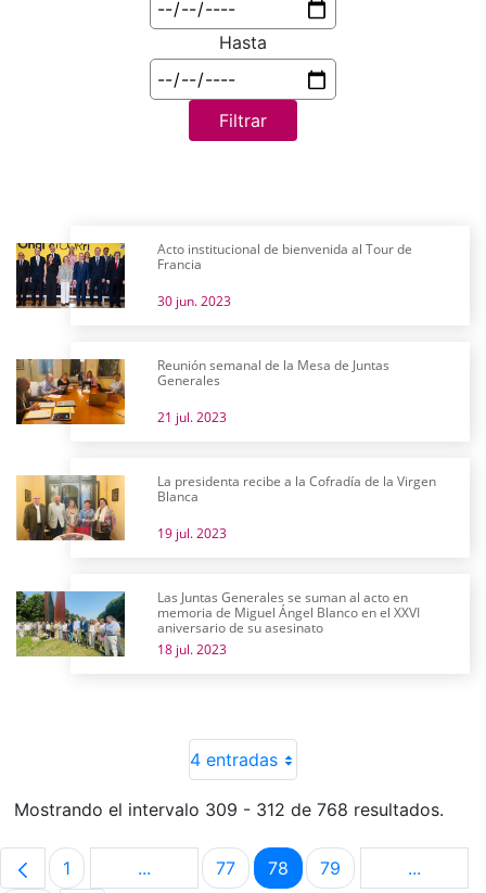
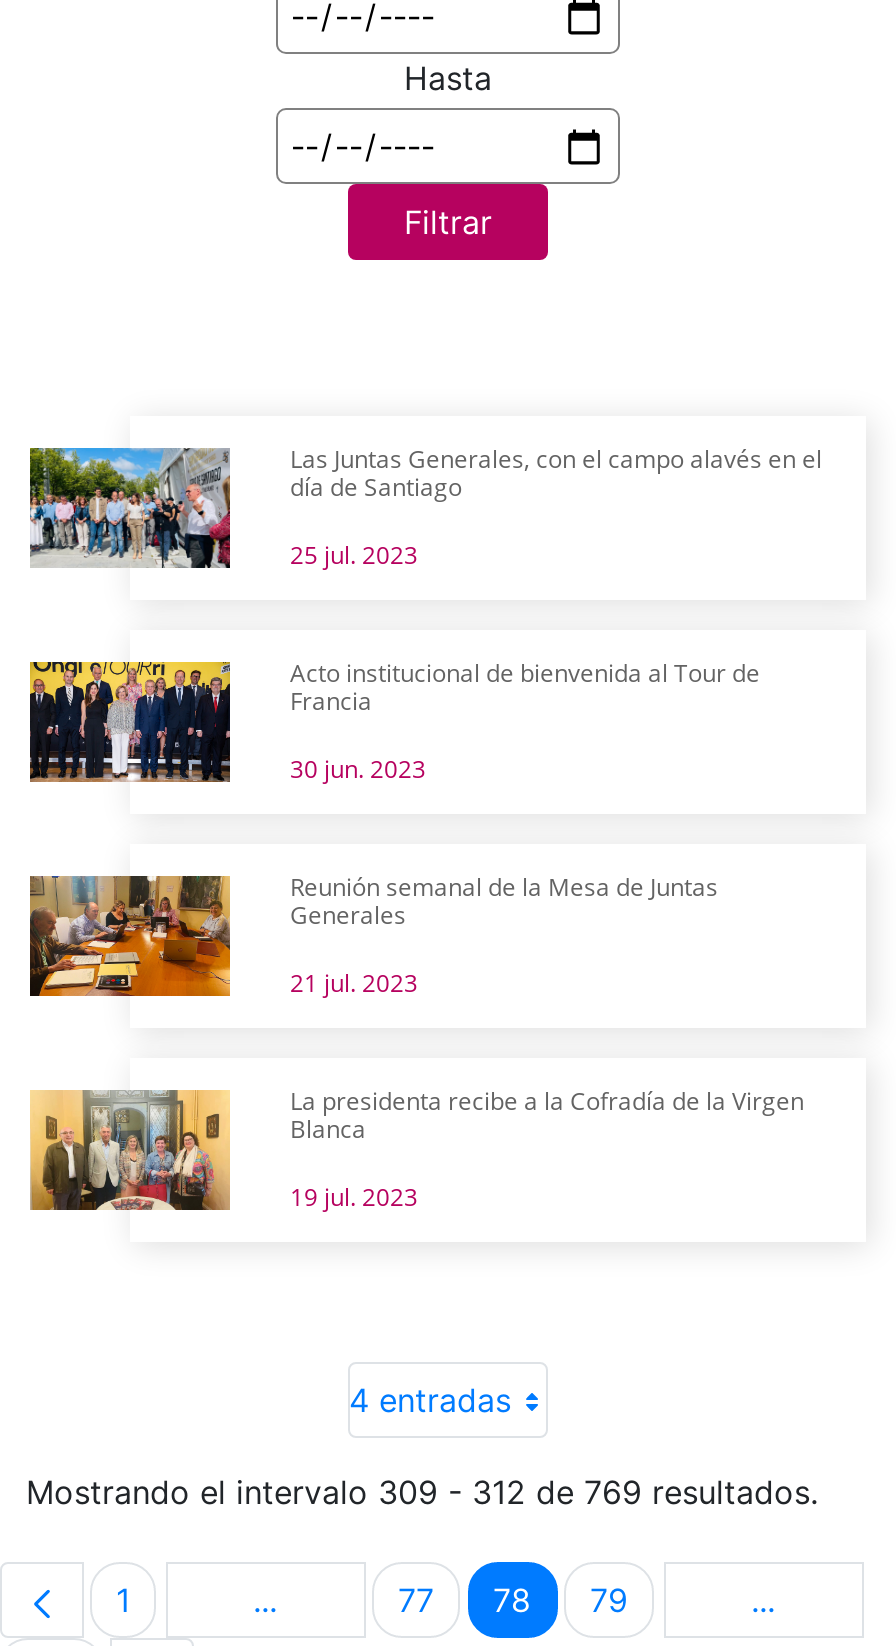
+ [image]
+ Las Juntas Generales, con el campo alavés en el
+ día de Santiago
+ 25 jul. 2023

moved down: [image] | Acto institucional de bienvenida al Tour de | Francia | ... | Blanca | 19 jul. 2023

- [image]
- Las Juntas Generales se suman al acto en
- memoria de Miguel Ángel Blanco en el XXVI
- aniversario de su asesinato
- 18 jul. 2023

- Mostrando el intervalo 309 - 312 de 768 resultados.
+ Mostrando el intervalo 309 - 312 de 769 resultados.
